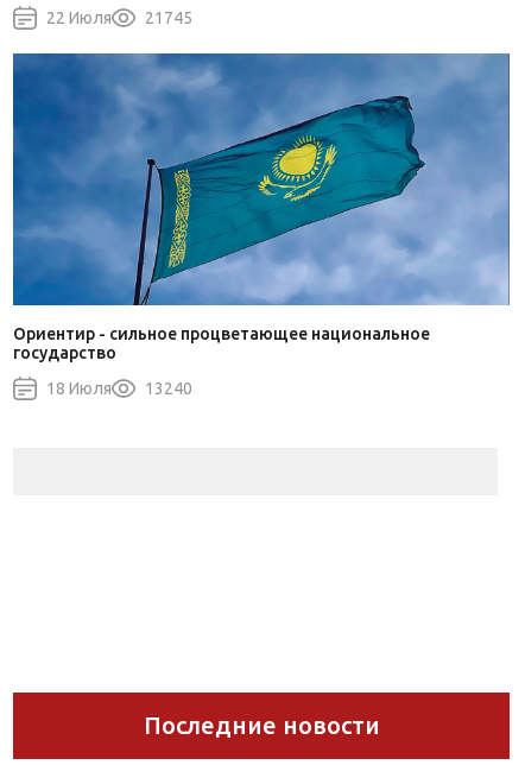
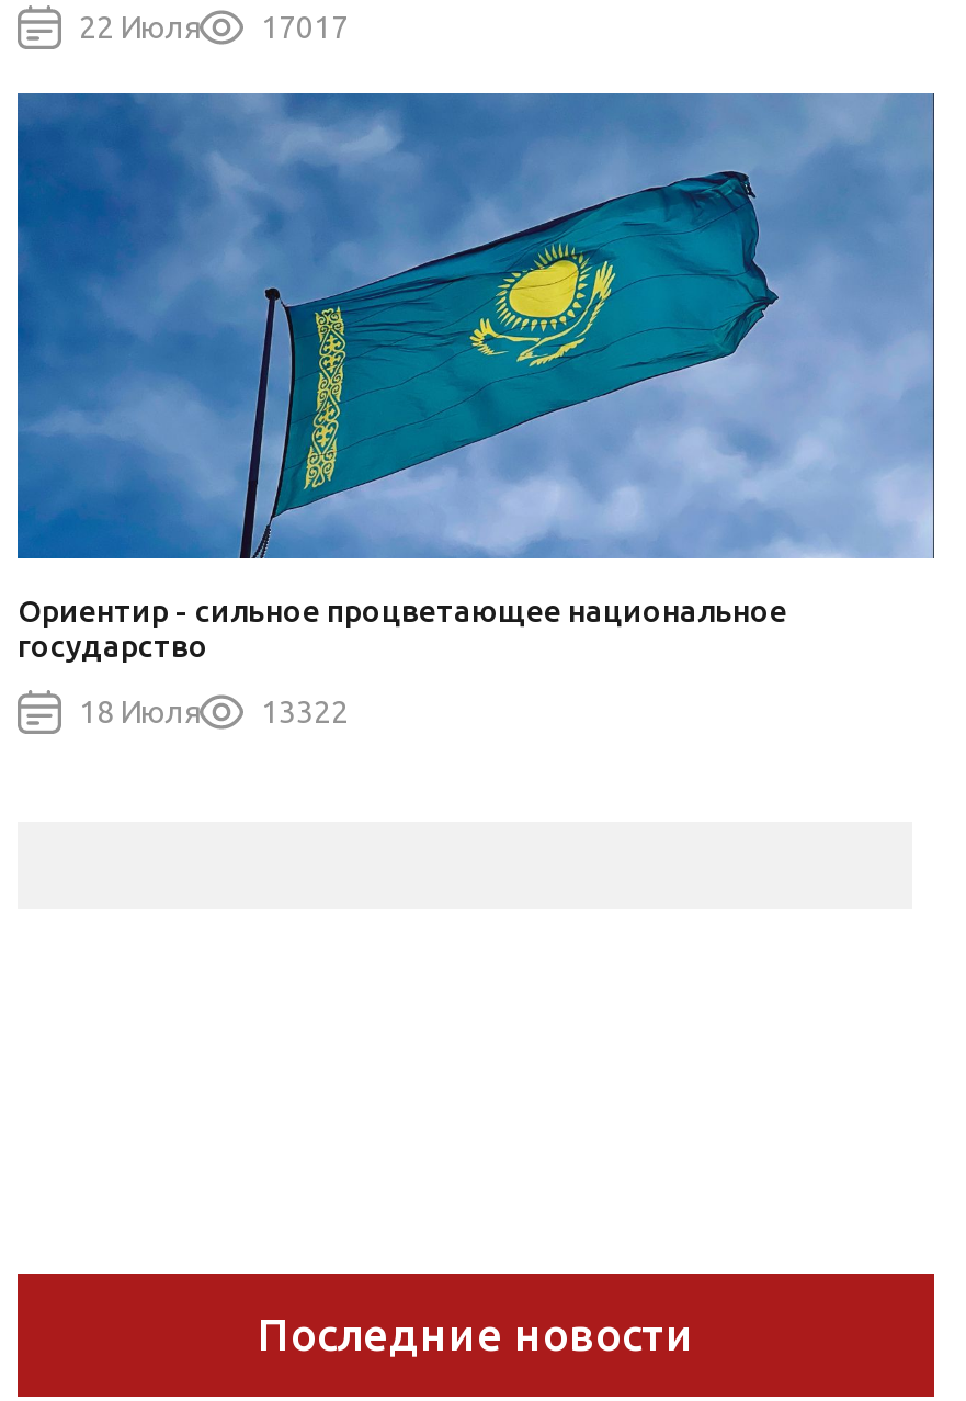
- 22 Июля 21745
+ 22 Июля 17017

- 18 Июля 13240
+ 18 Июля 13322
